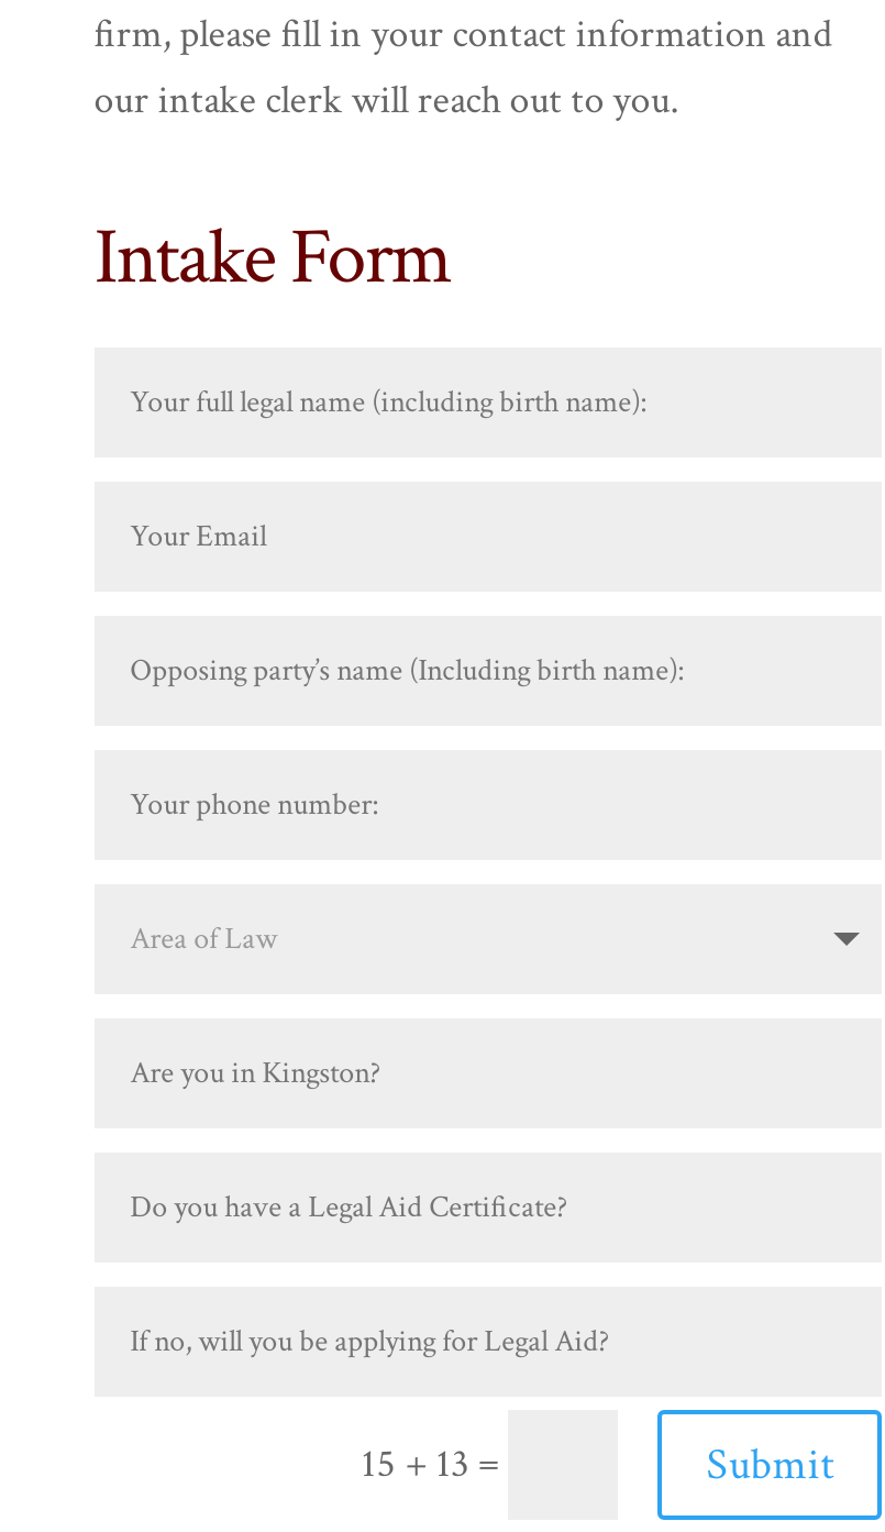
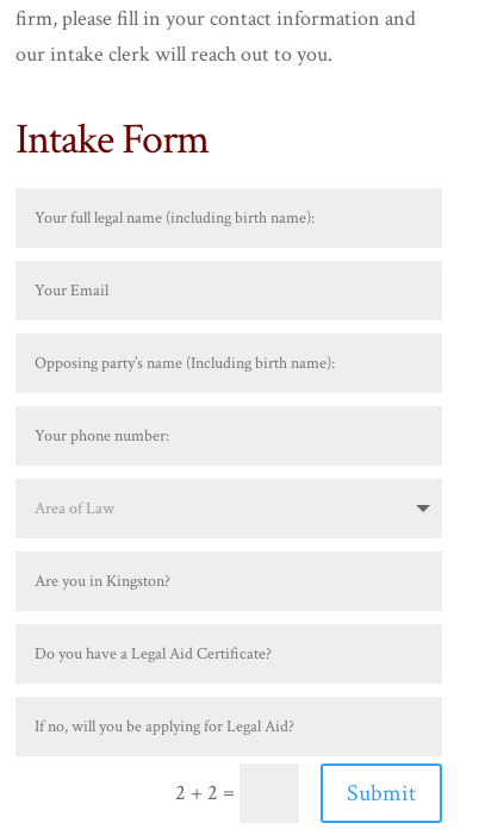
- 15 + 13 =
+ 2 + 2 =
